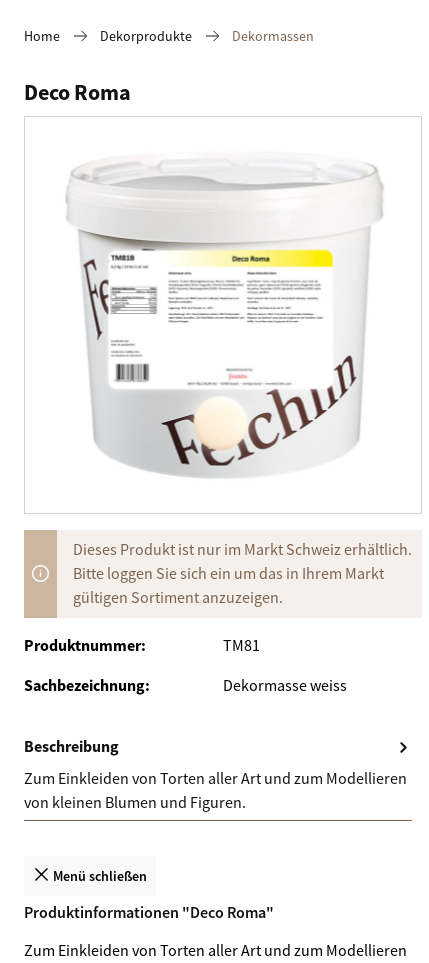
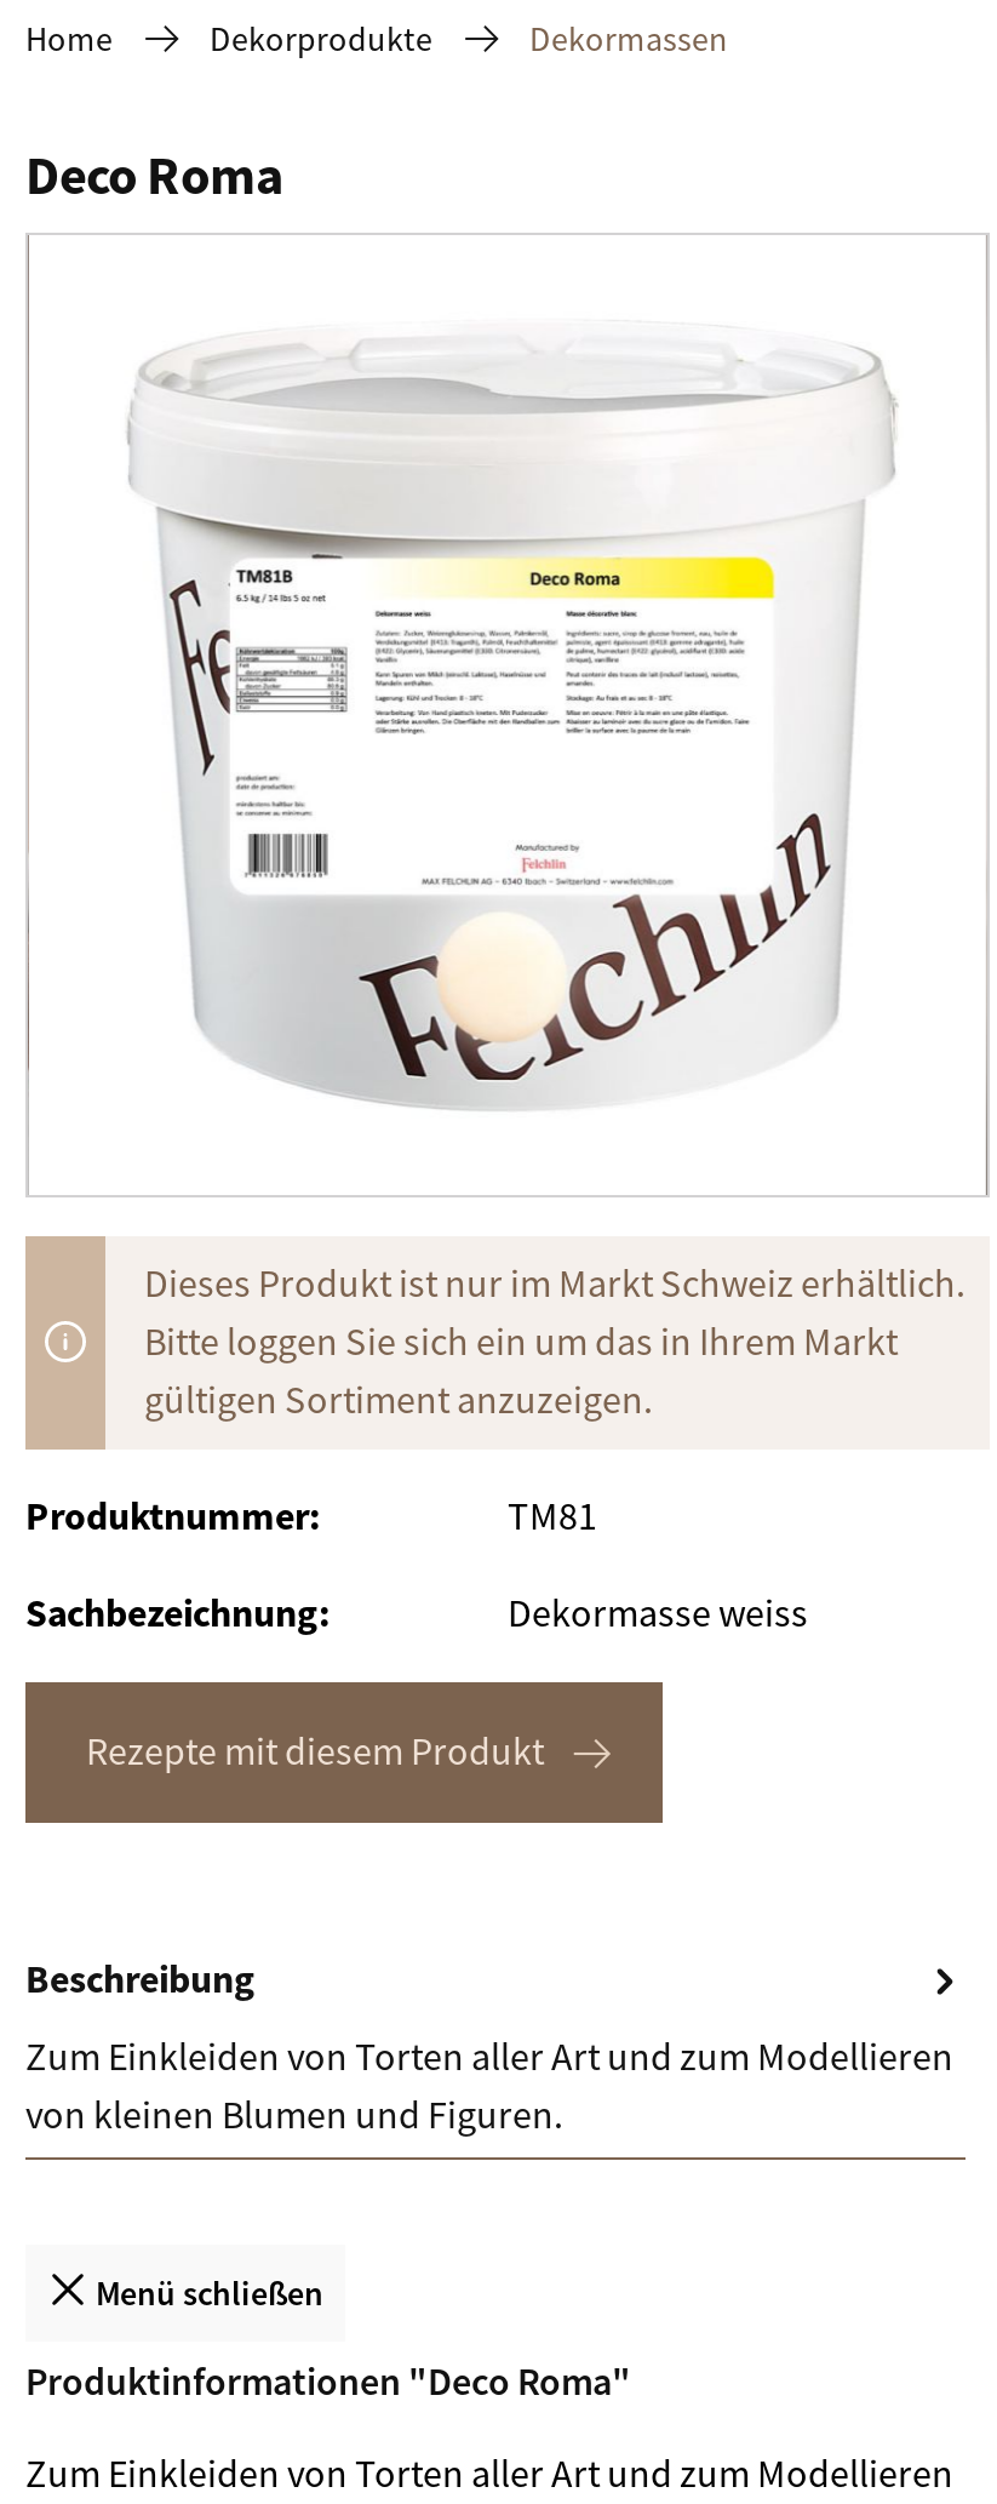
+ Rezepte mit diesem Produkt
